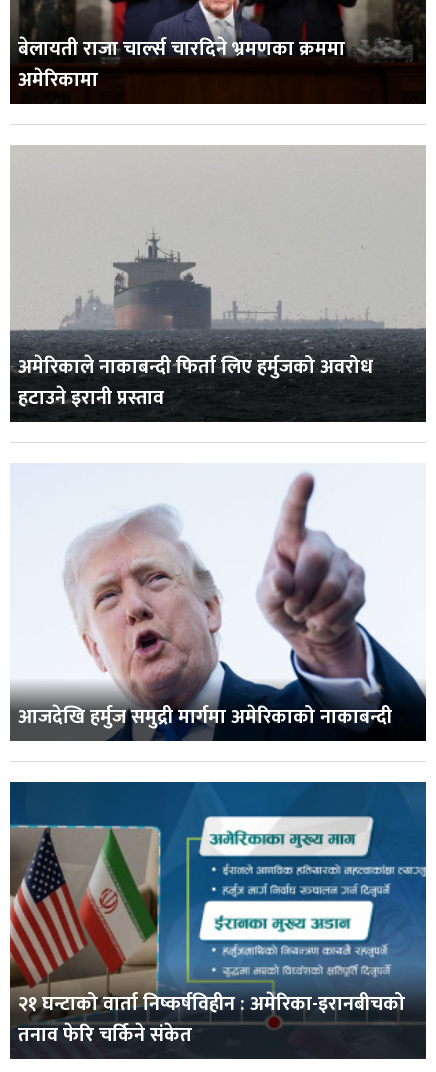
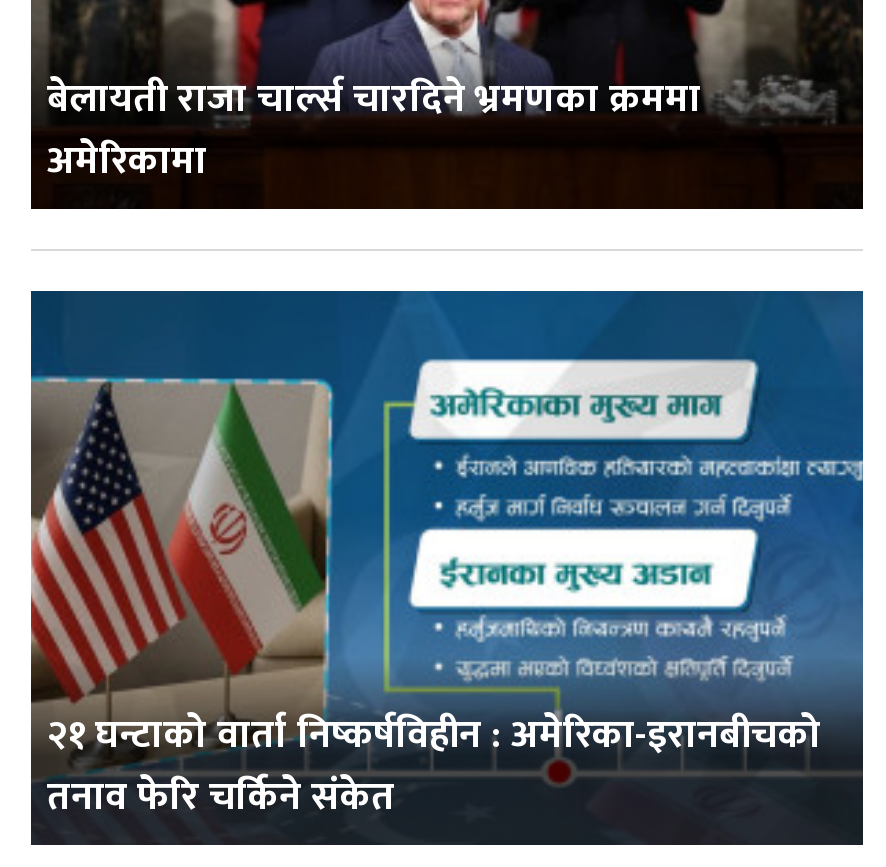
- [image]
- अमेरिकाले नाकाबन्दी फिर्ता लिए हर्मुजको अवरोध
- हटाउने इरानी प्रस्ताव

- [image]
- आजदेखि हर्मुज समुद्री मार्गमा अमेरिकाको नाकाबन्दी
